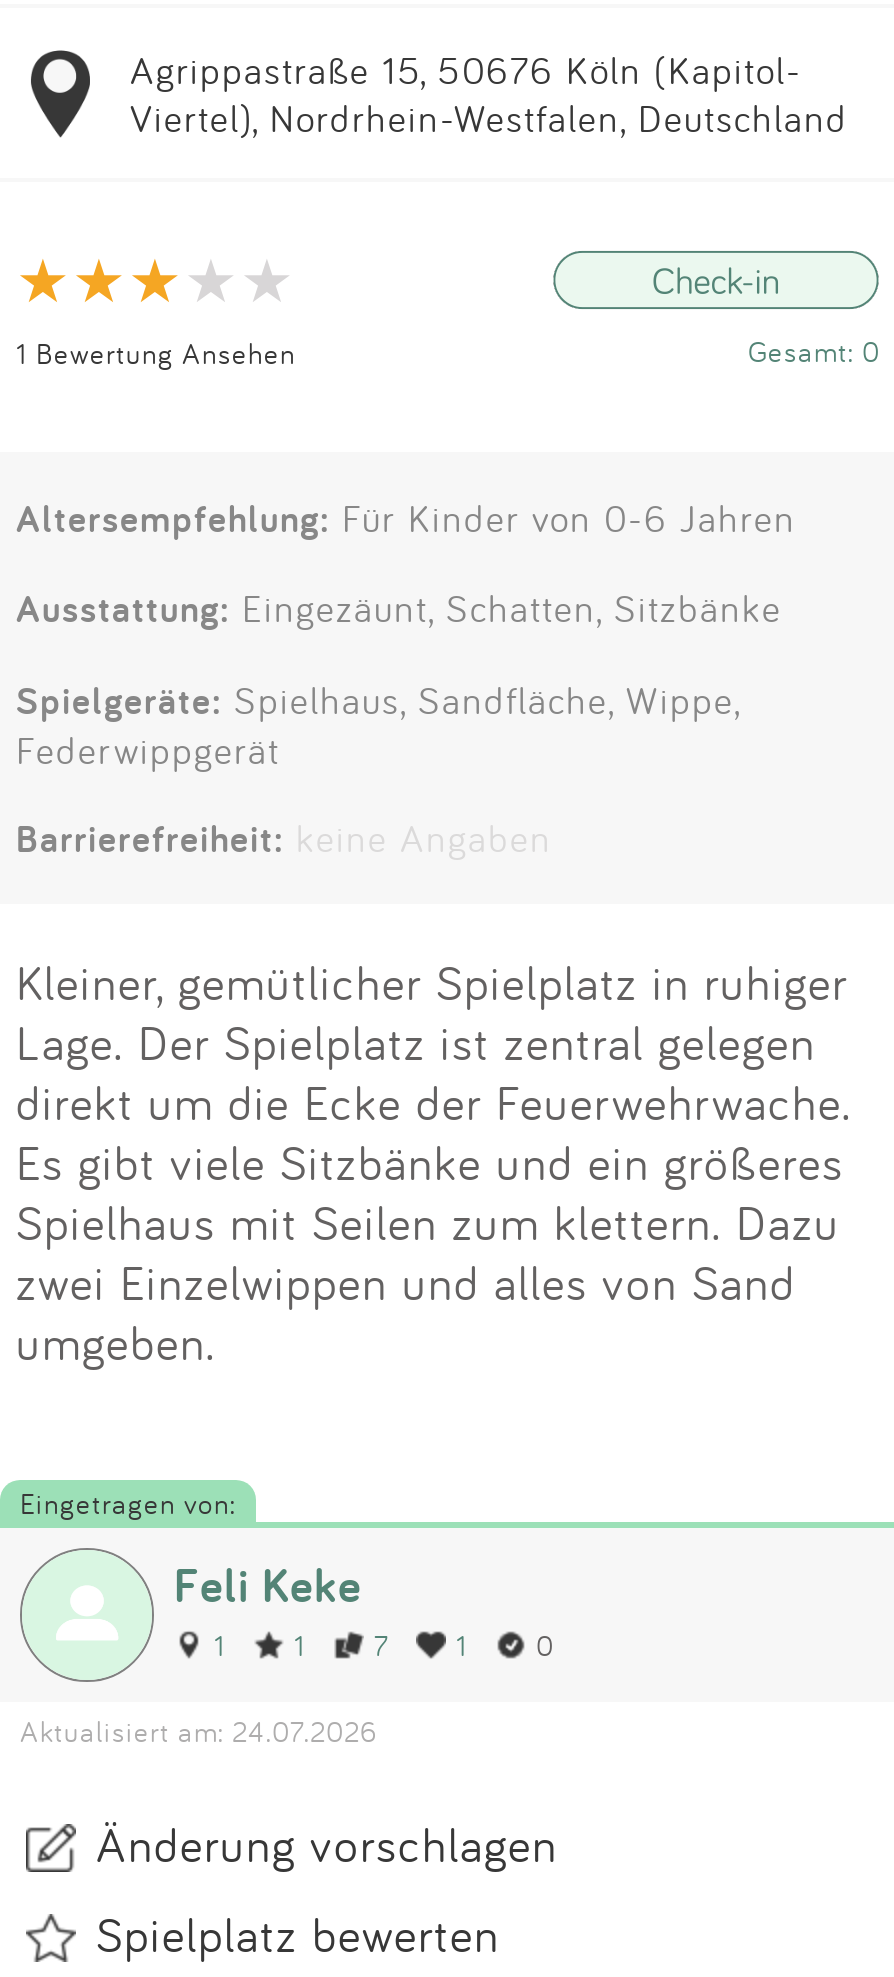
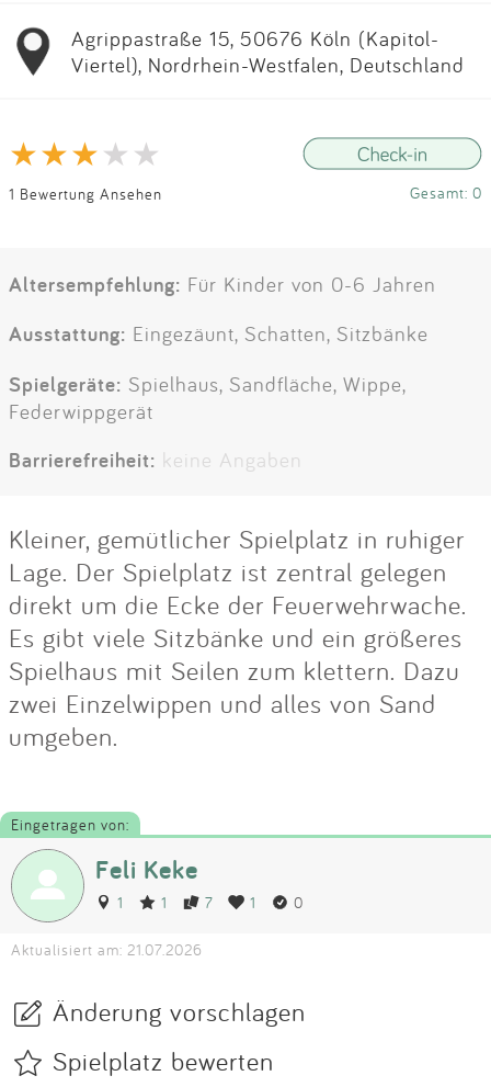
- Aktualisiert am: 24.07.2026
+ Aktualisiert am: 21.07.2026
